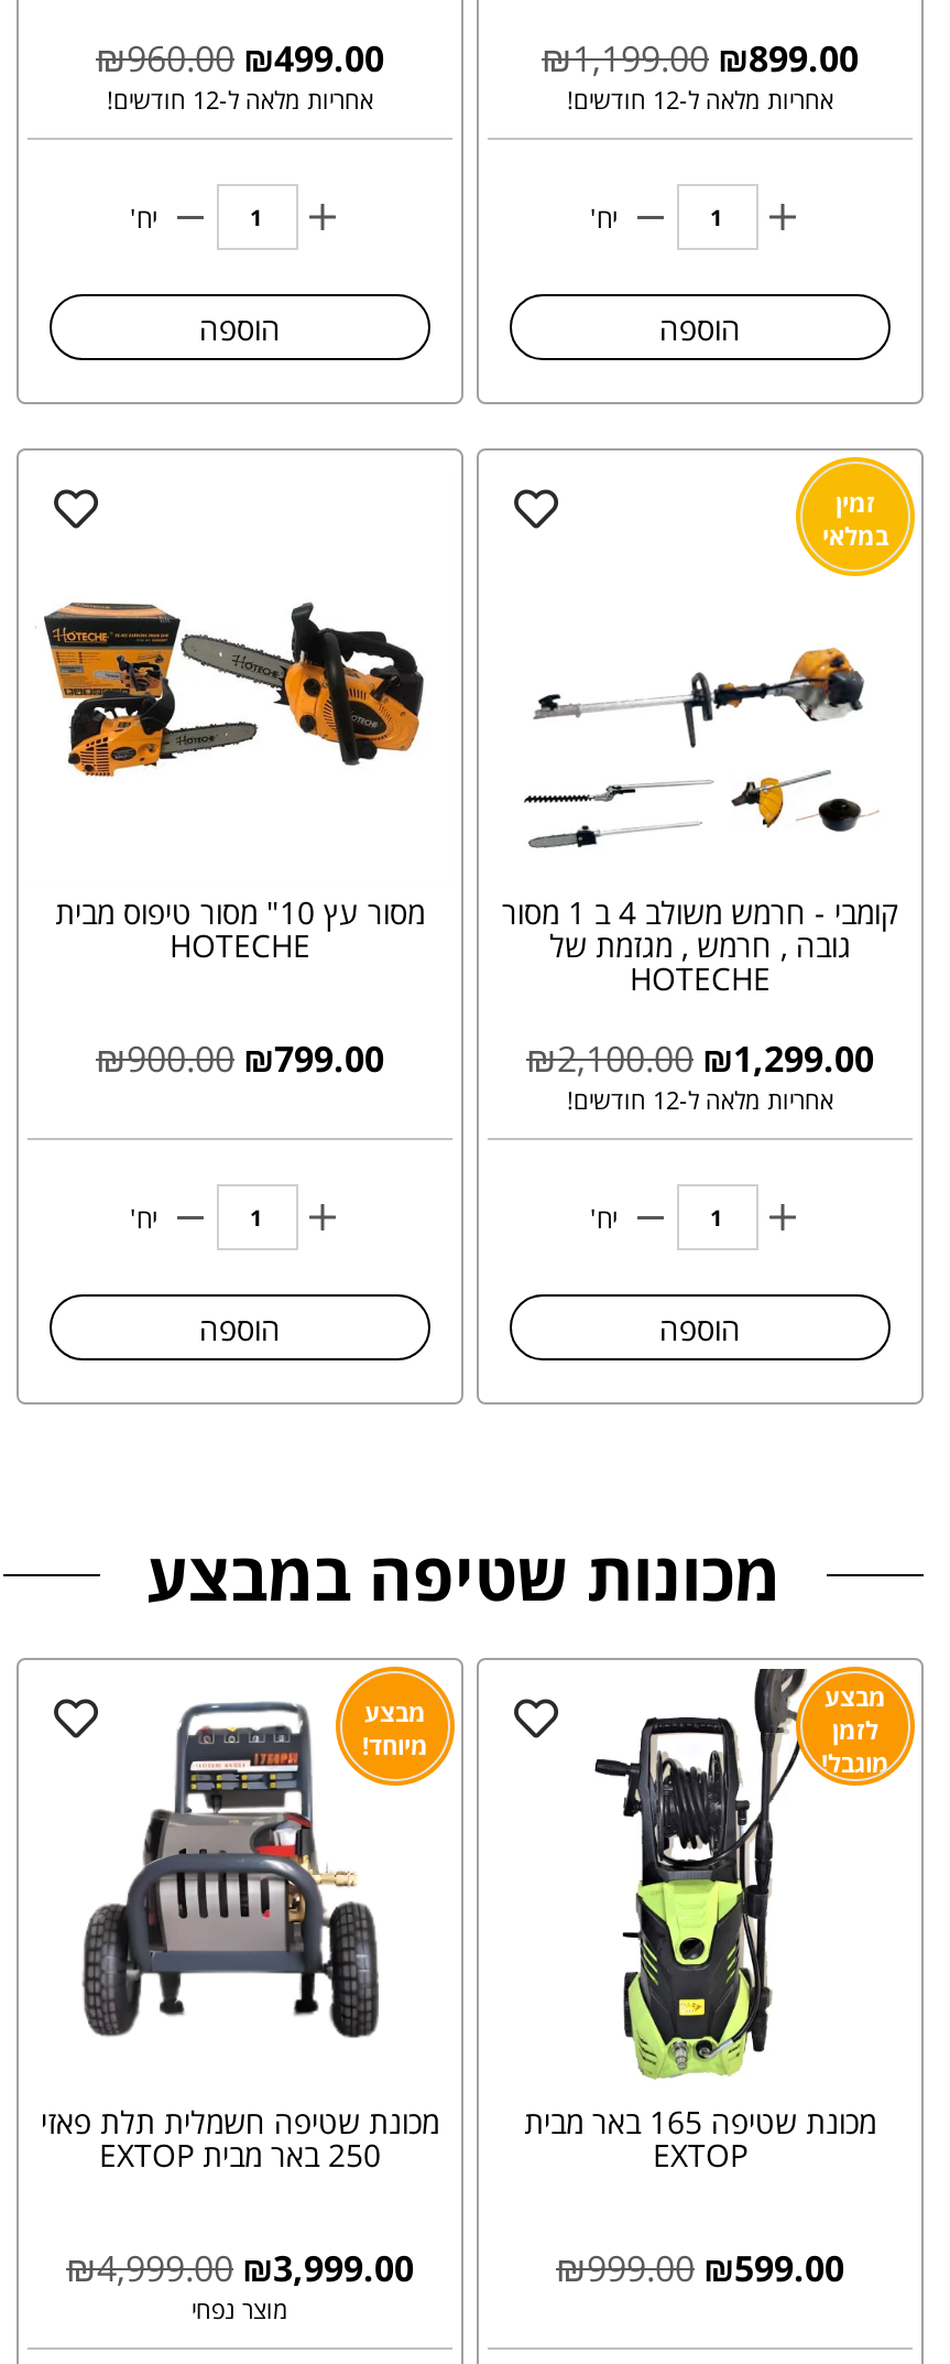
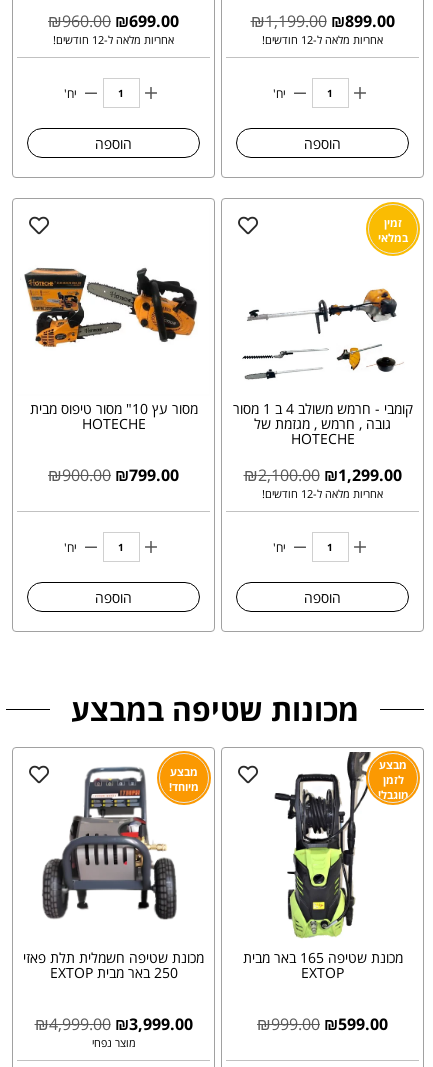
- ₪960.00 ₪499.00
+ ₪960.00 ₪699.00
